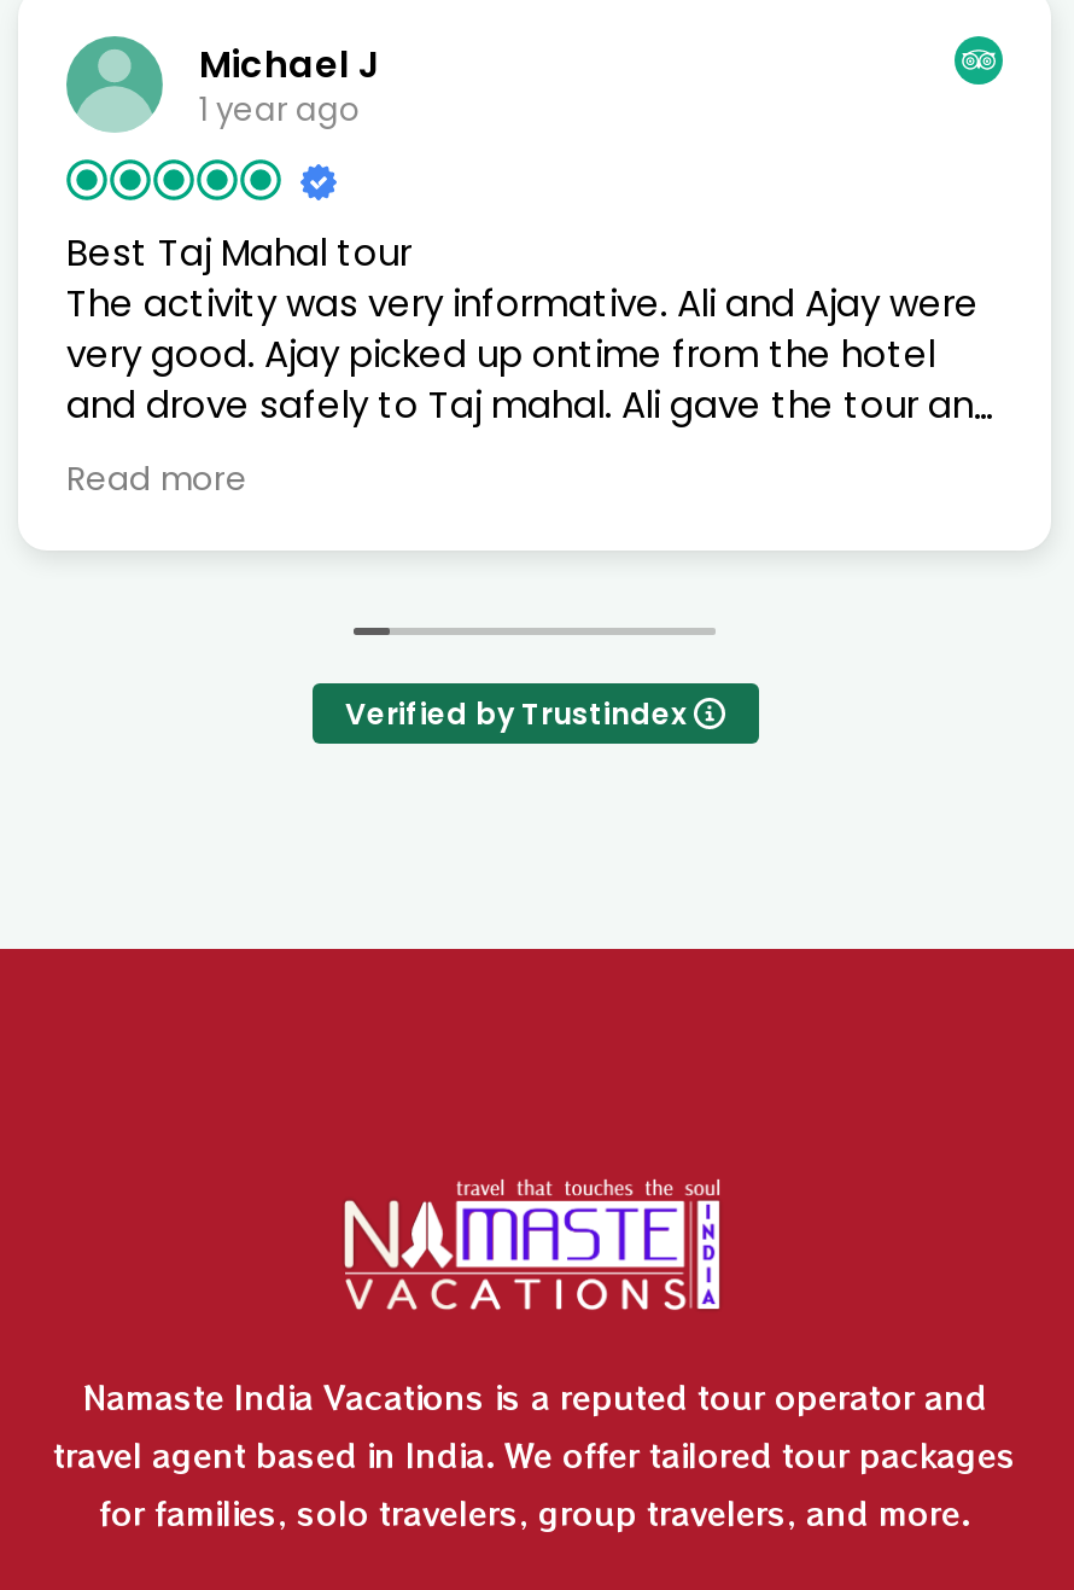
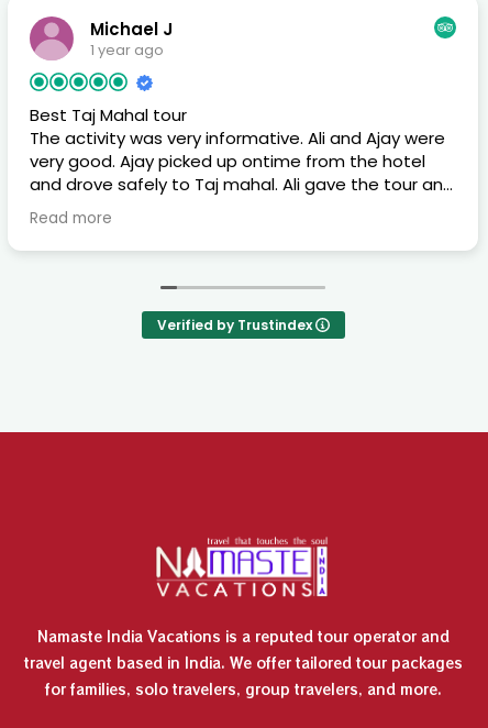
- [image]
+ [image]
